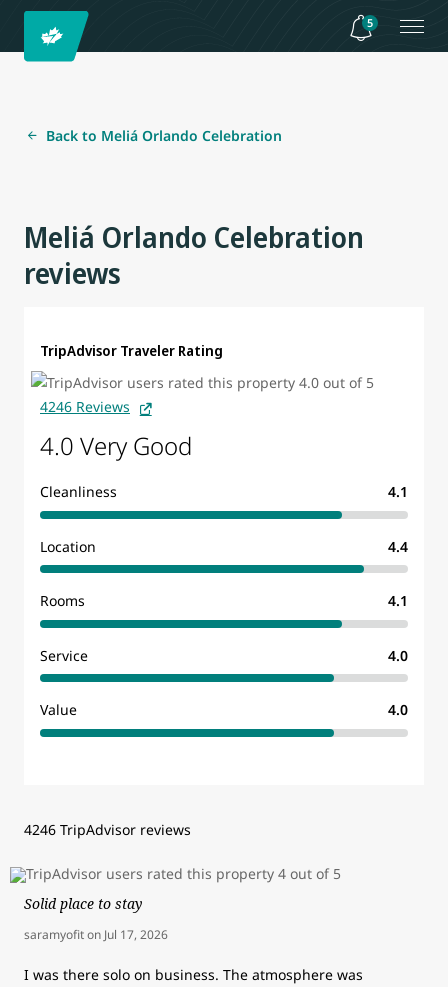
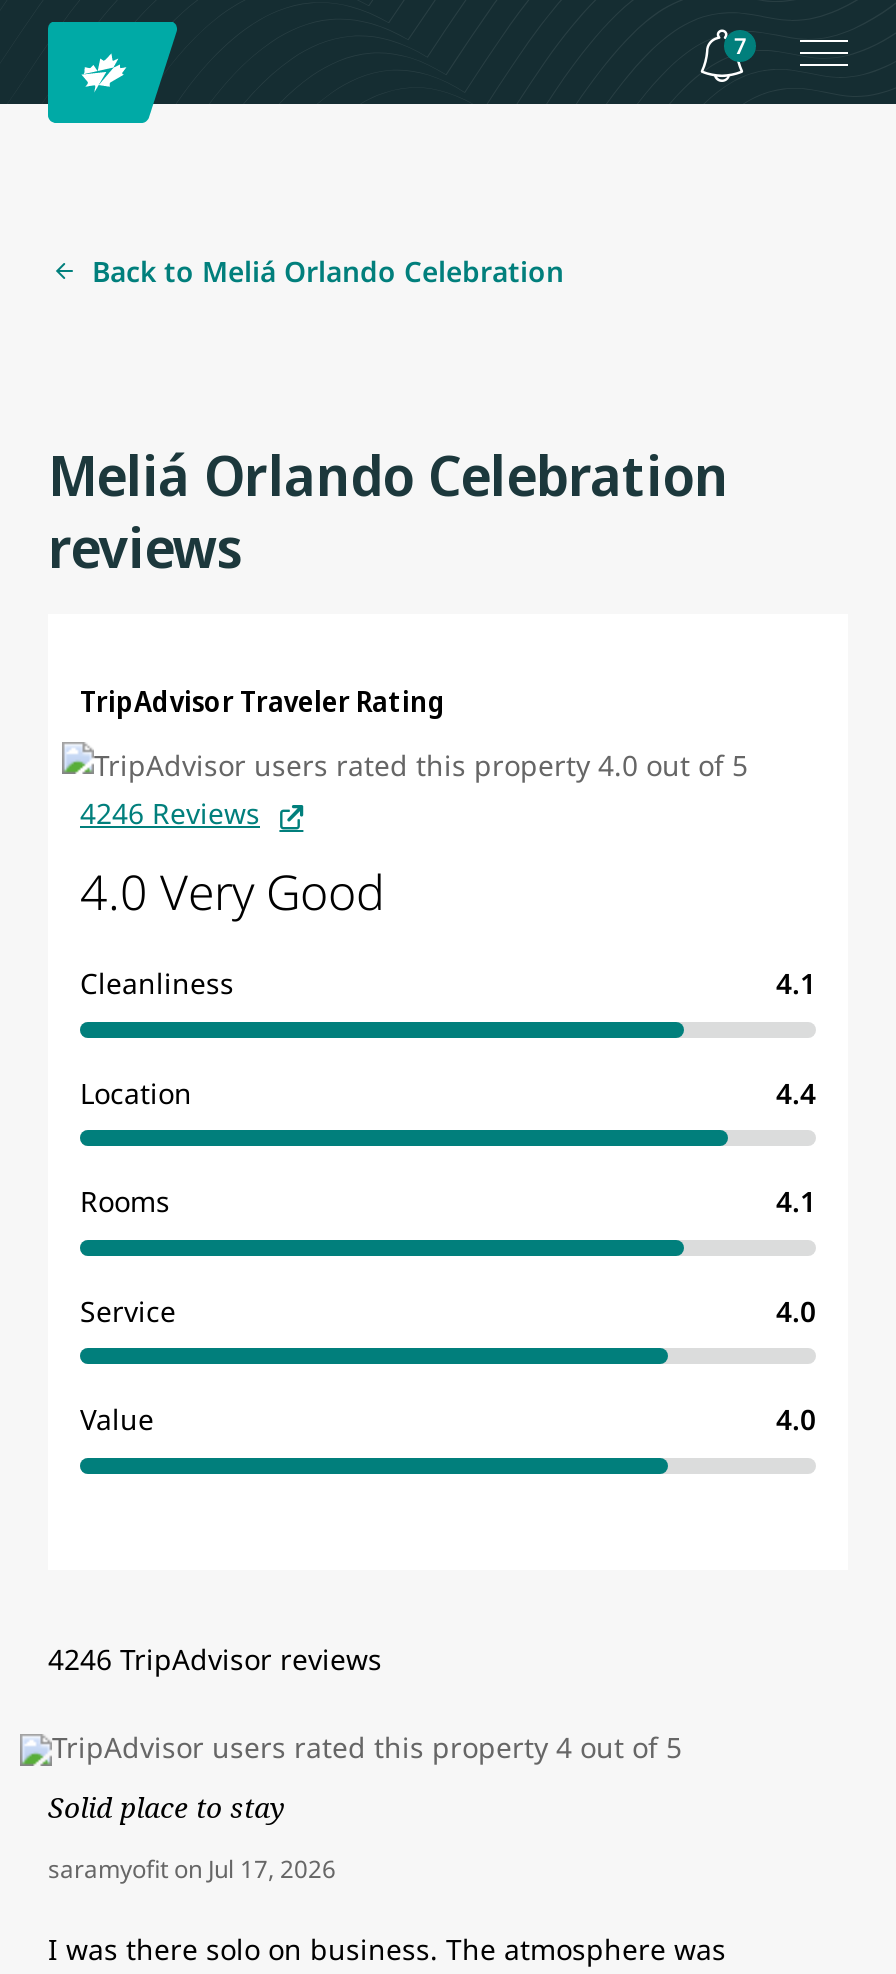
- 5
+ 7
